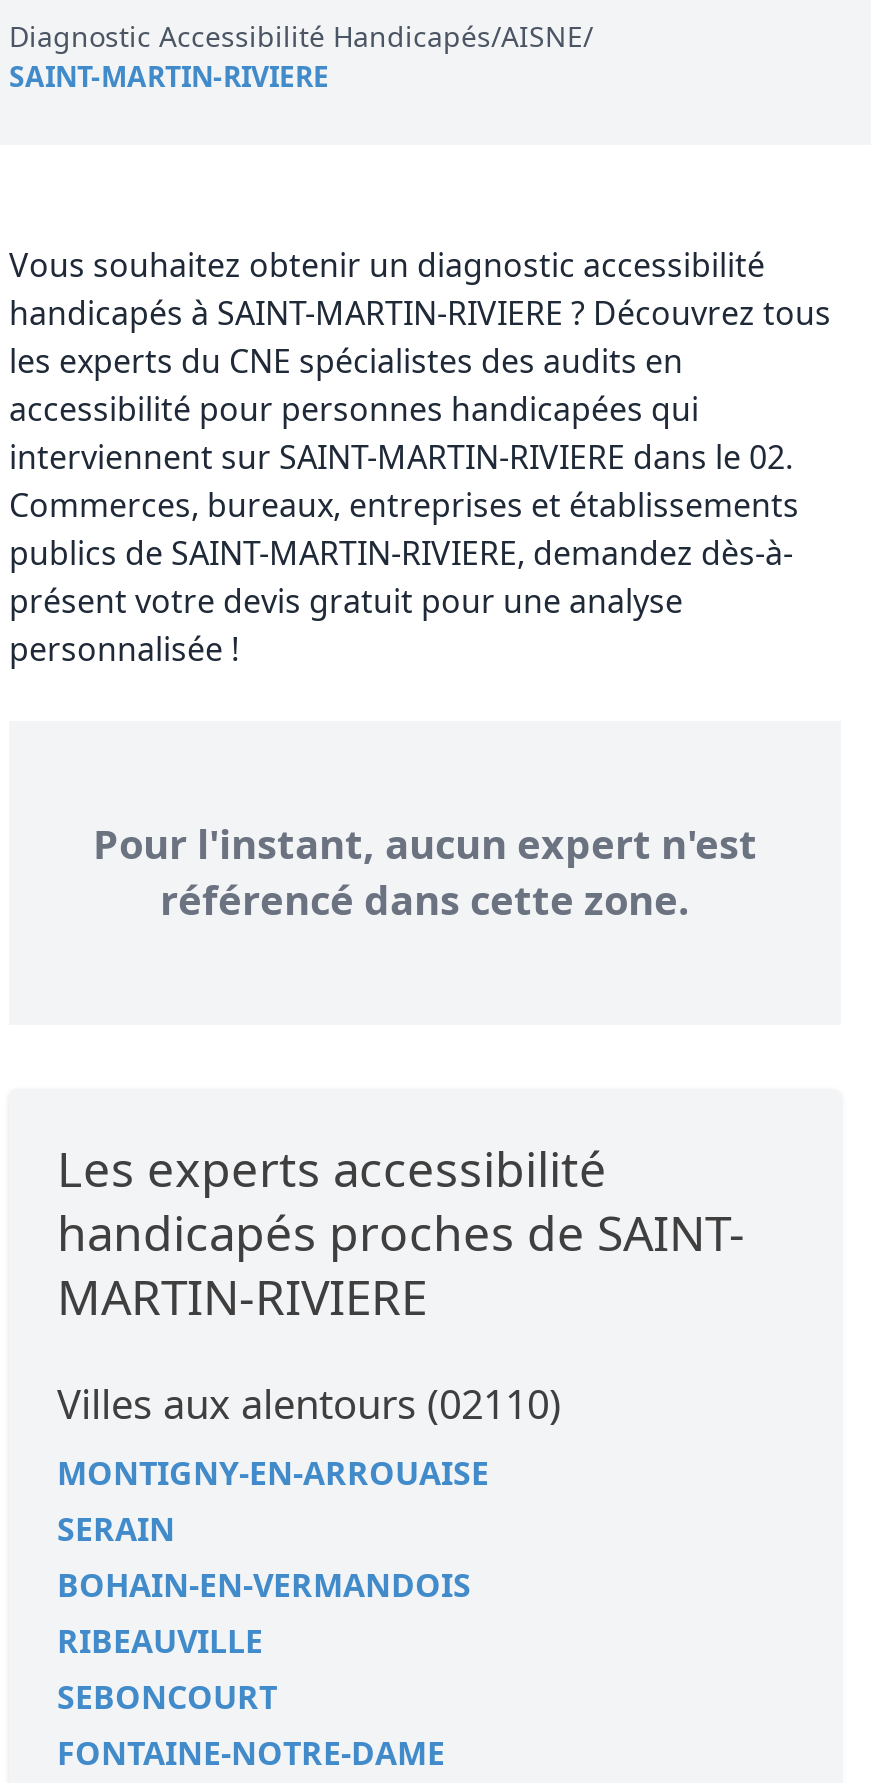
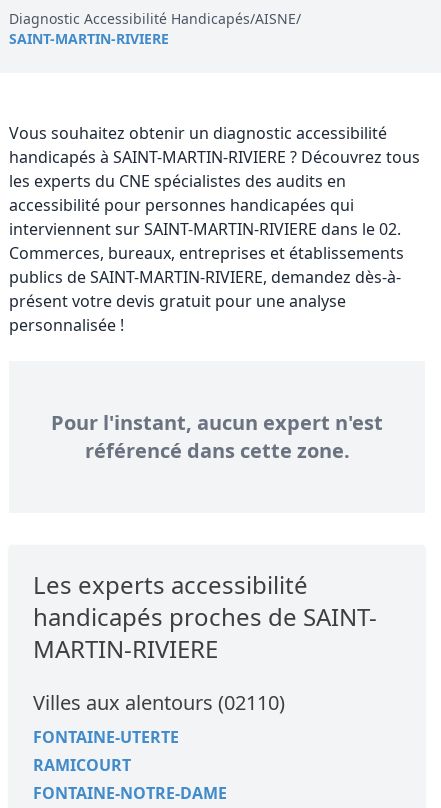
- MONTIGNY-EN-ARROUAISE
- SERAIN
- BOHAIN-EN-VERMANDOIS
- RIBEAUVILLE
- SEBONCOURT
+ FONTAINE-UTERTE
+ RAMICOURT
